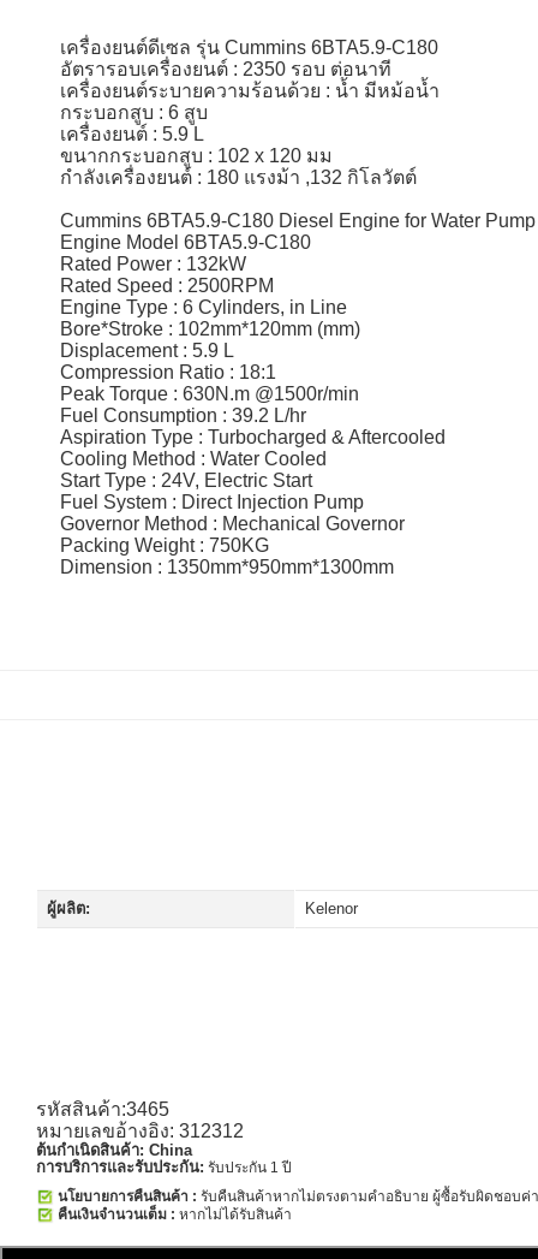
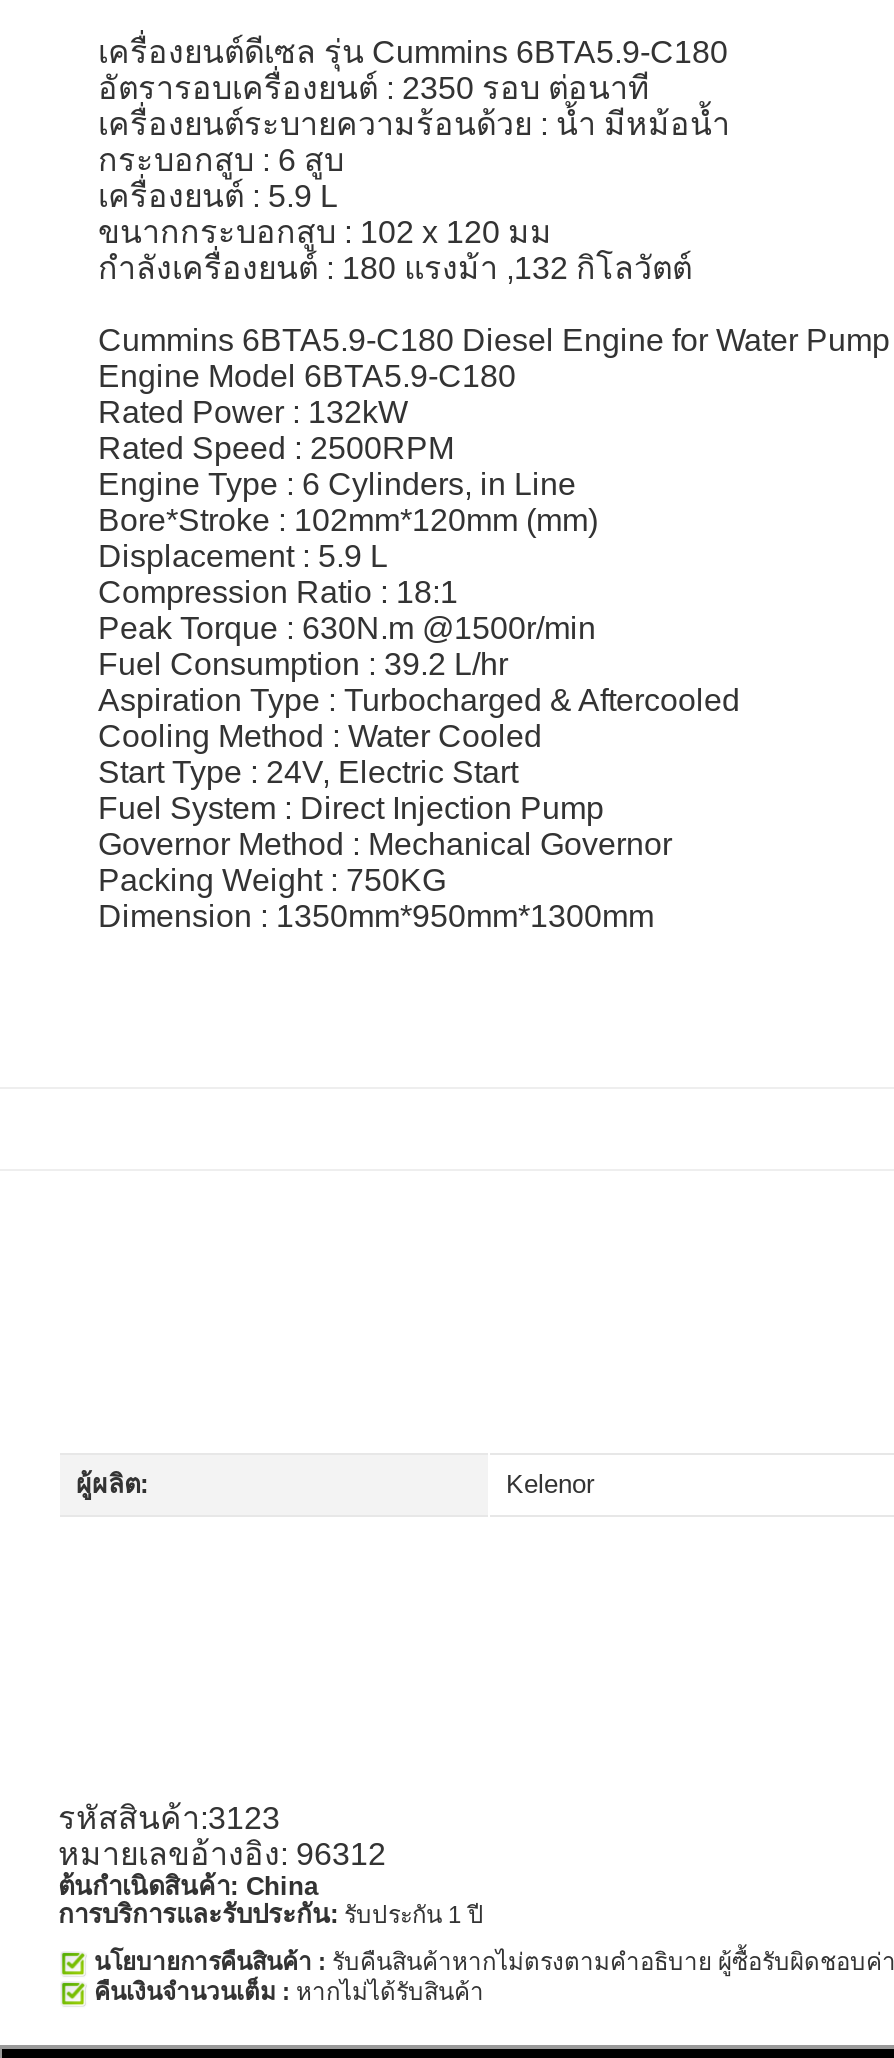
- รหัสสินค้า:3465
+ รหัสสินค้า:3123

- หมายเลขอ้างอิง: 312312
+ หมายเลขอ้างอิง: 96312
